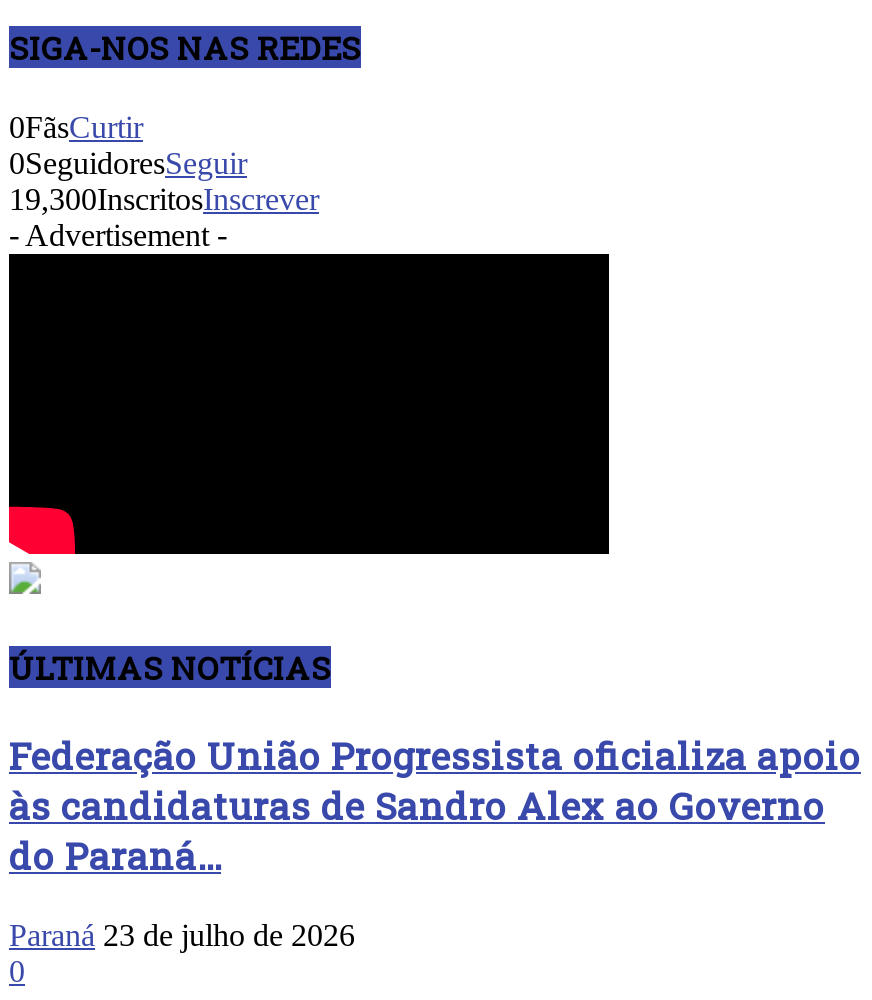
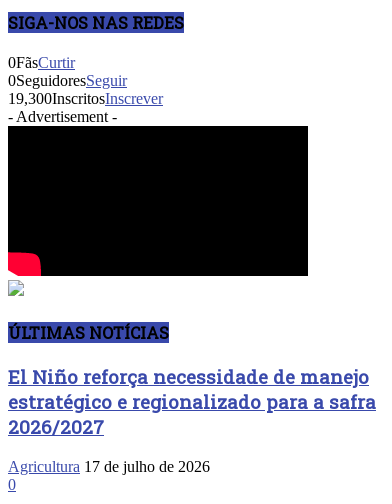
- Federação União Progressista oficializa apoio
- às candidaturas de Sandro Alex ao Governo
- do Paraná...
+ El Niño reforça necessidade de manejo
+ estratégico e regionalizado para a safra
+ 2026/2027

- Paraná 23 de julho de 2026
+ Agricultura 17 de julho de 2026
